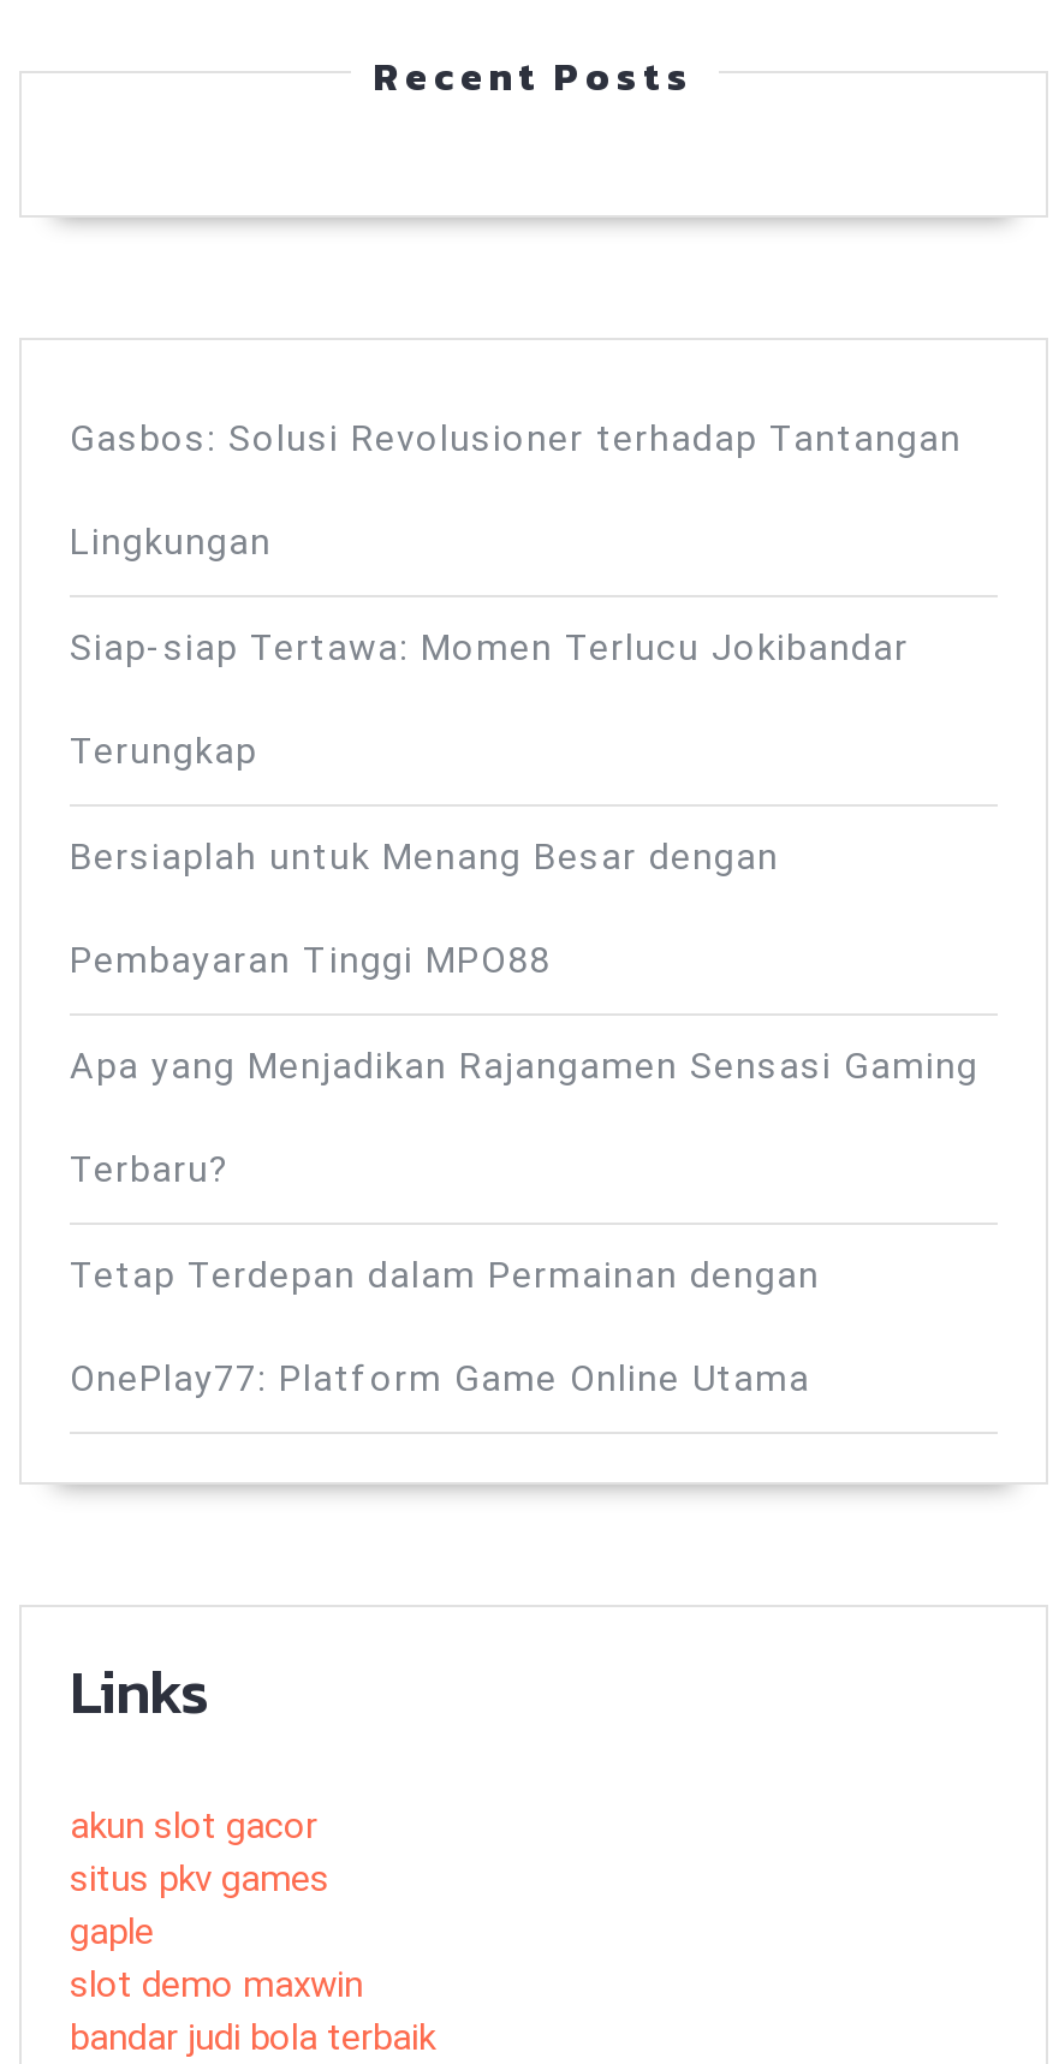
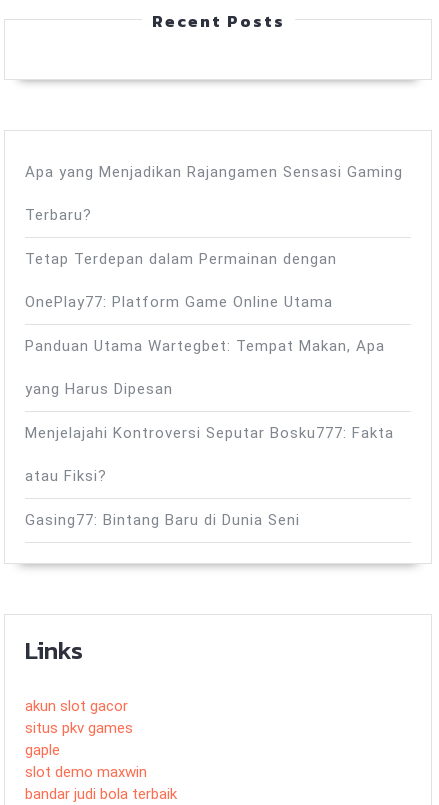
- Gasbos: Solusi Revolusioner terhadap Tantangan
- Lingkungan
- Siap-siap Tertawa: Momen Terlucu Jokibandar
- Terungkap
- Bersiaplah untuk Menang Besar dengan
- Pembayaran Tinggi MPO88

moved up: Apa yang Menjadikan Rajangamen Sensasi Gaming | Terbaru? | Tetap Terdepan dalam Permainan dengan | OnePlay77: Platform Game Online Utama

+ Panduan Utama Wartegbet: Tempat Makan, Apa
+ yang Harus Dipesan
+ Menjelajahi Kontroversi Seputar Bosku777: Fakta
+ atau Fiksi?
+ Gasing77: Bintang Baru di Dunia Seni
